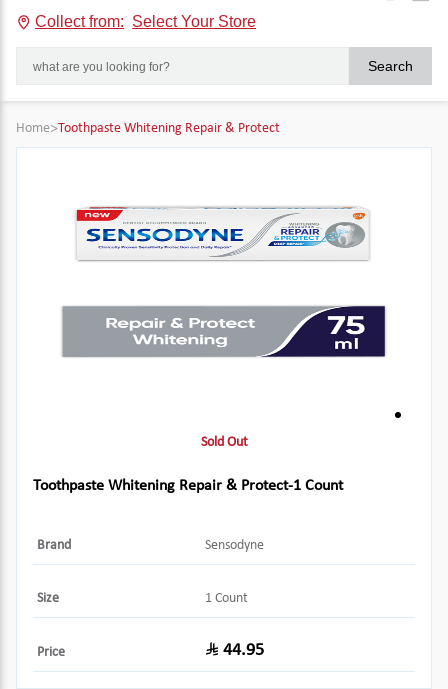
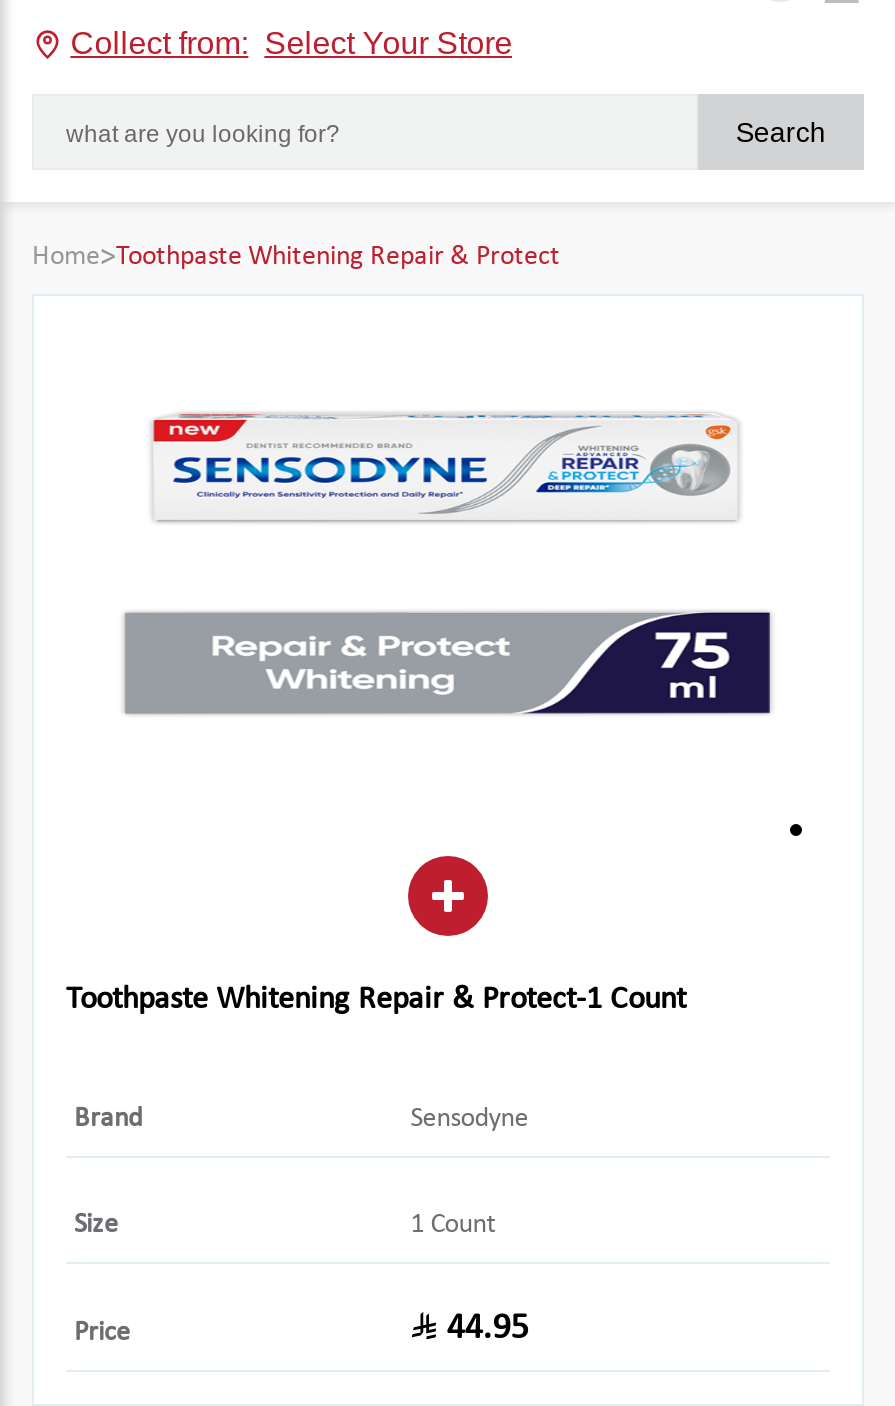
- Sold Out
